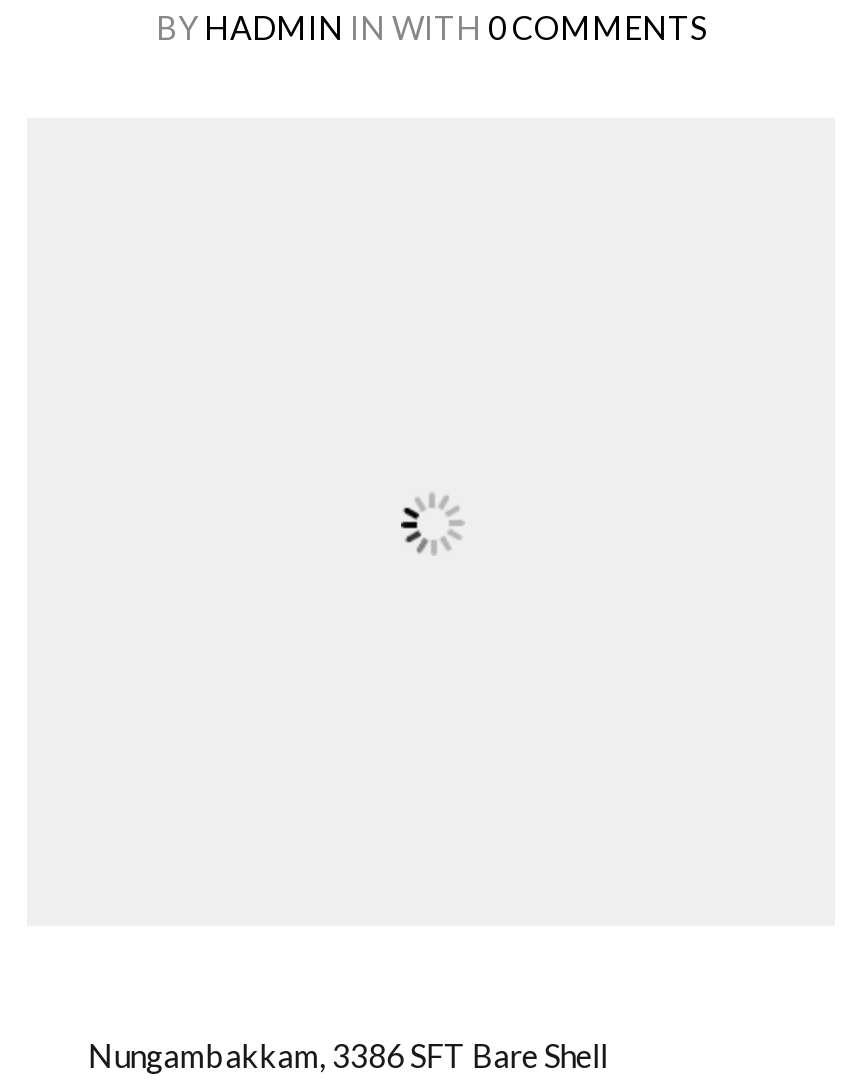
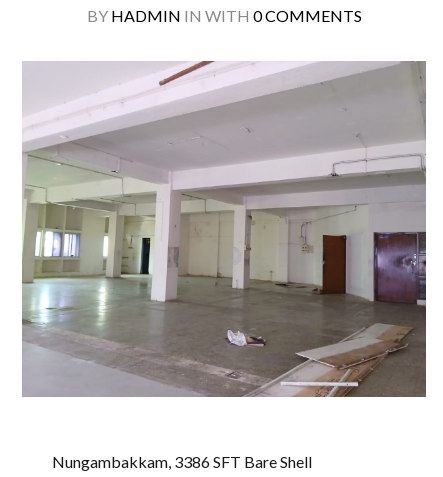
+ [image]
